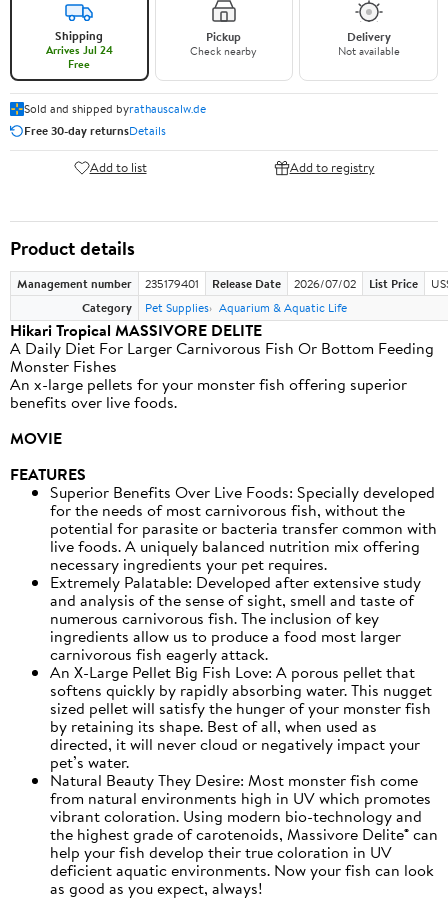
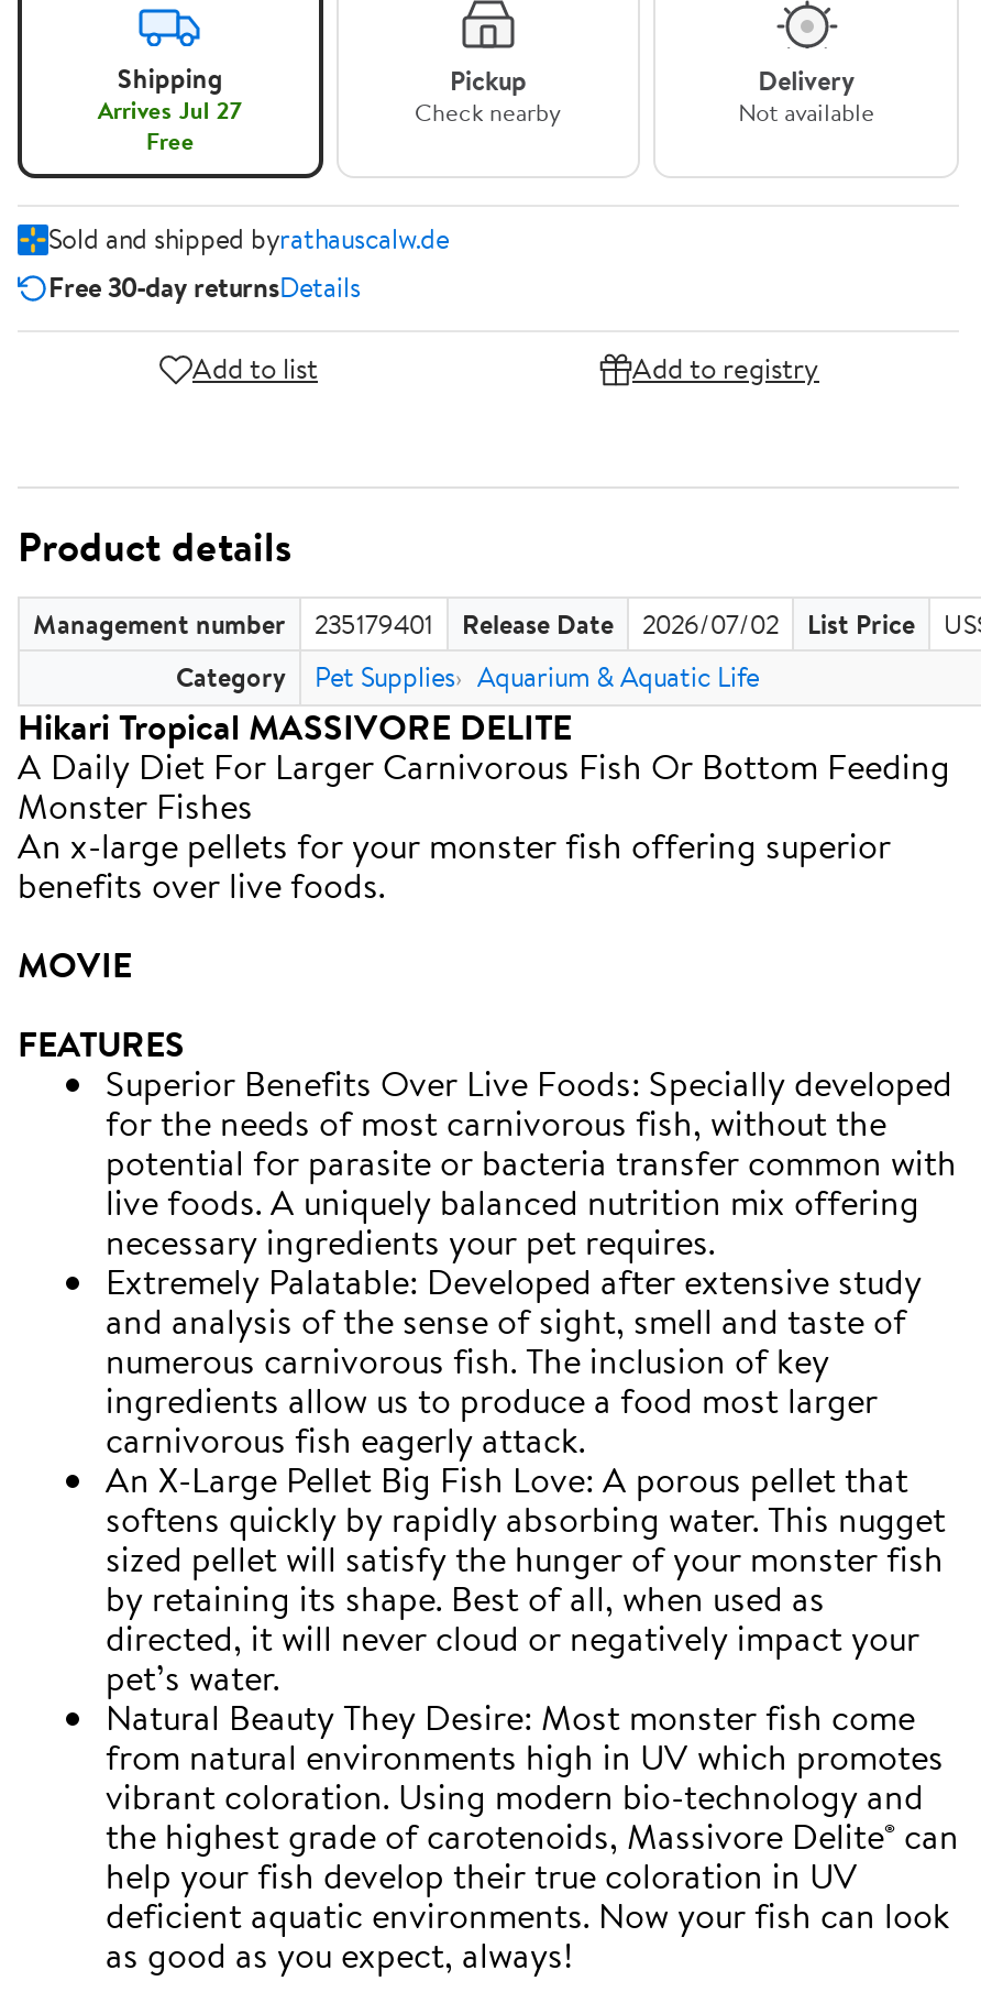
- Arrives Jul 24
+ Arrives Jul 27
